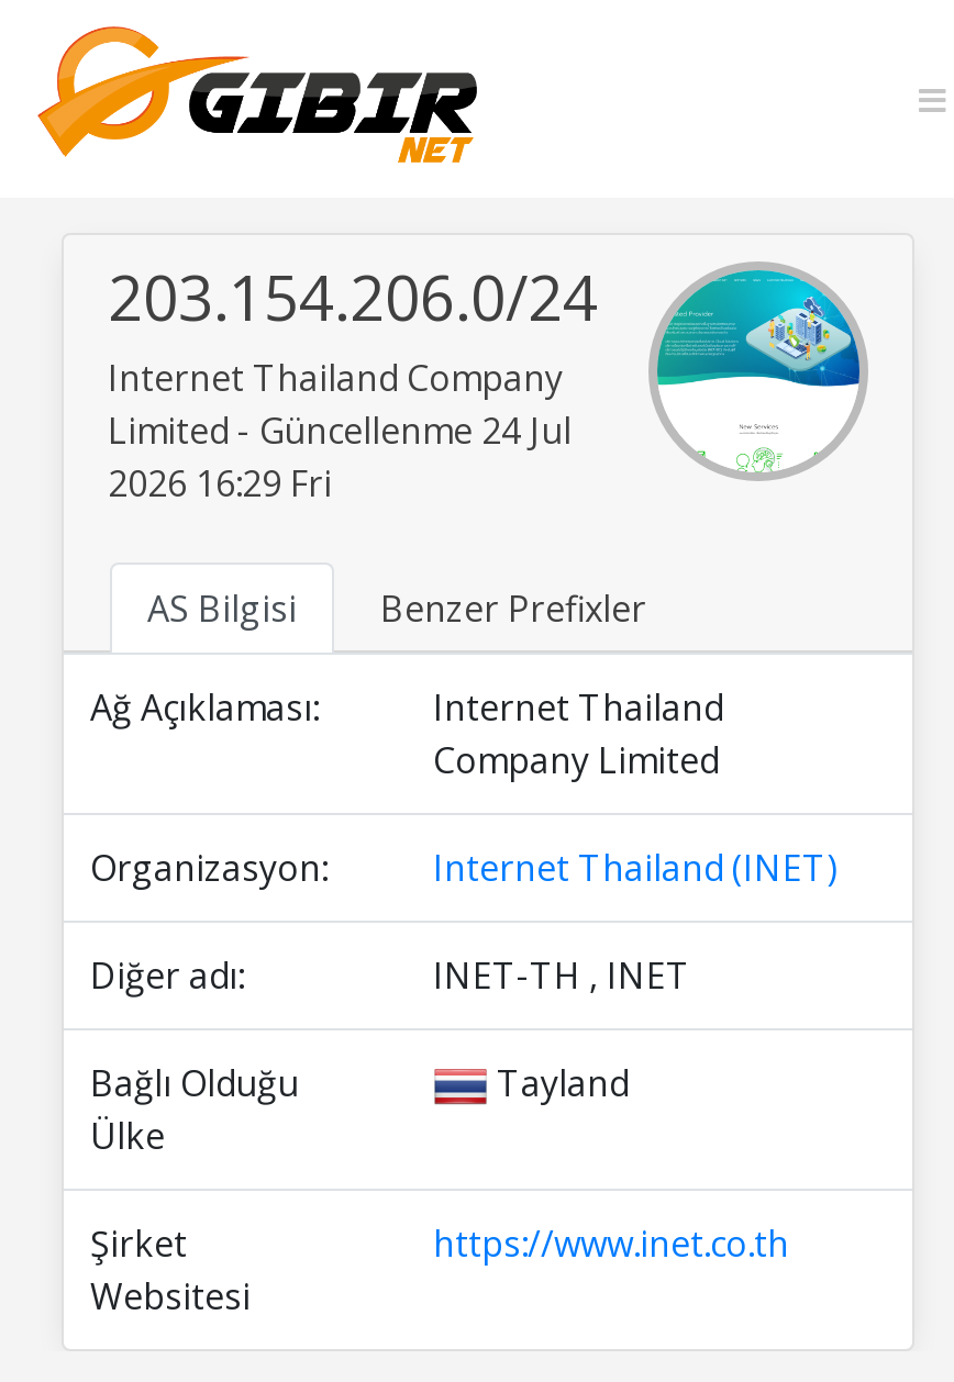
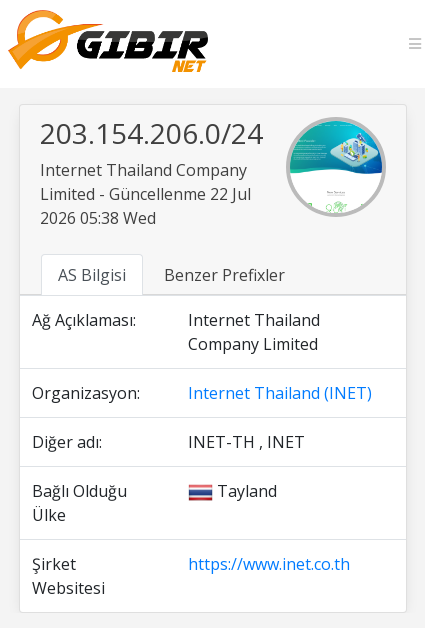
- Limited - Güncellenme 24 Jul
- 2026 16:29 Fri
+ Limited - Güncellenme 22 Jul
+ 2026 05:38 Wed
